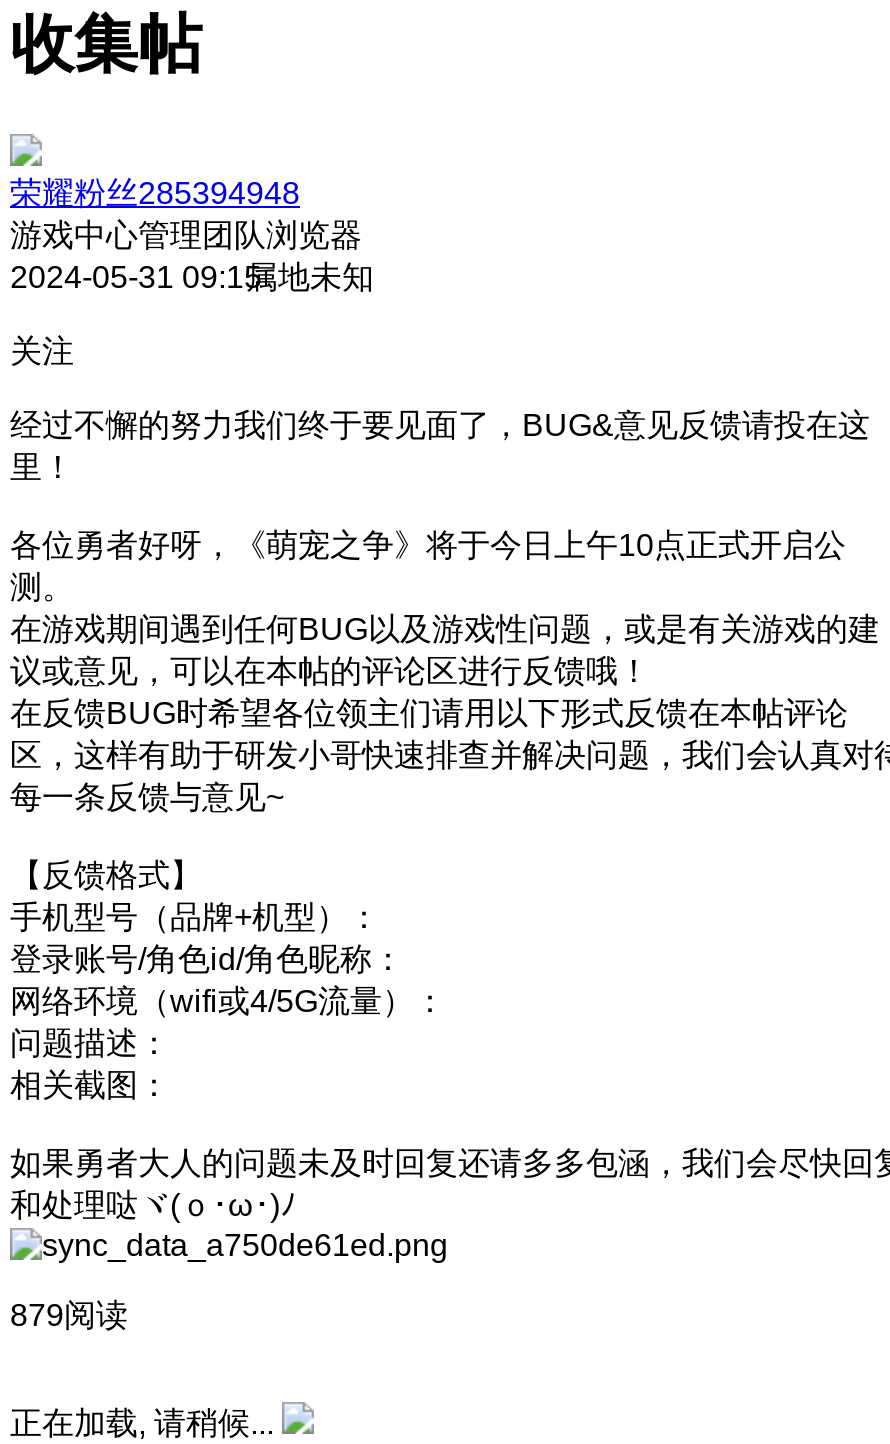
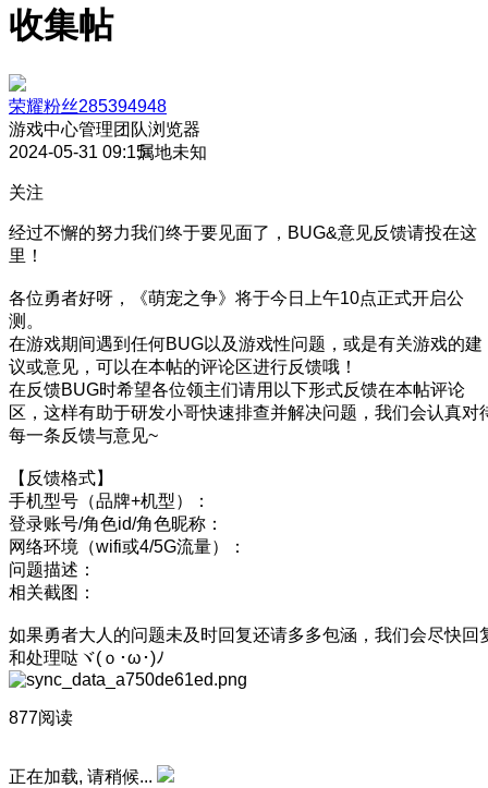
- 879阅读
+ 877阅读
